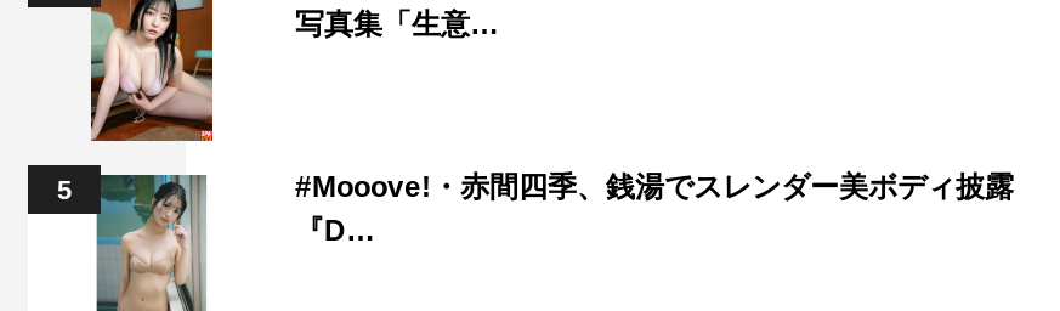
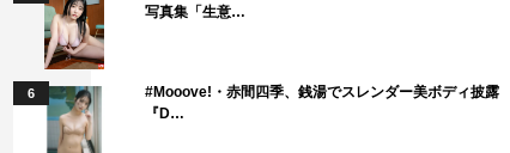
- 5
+ 6
